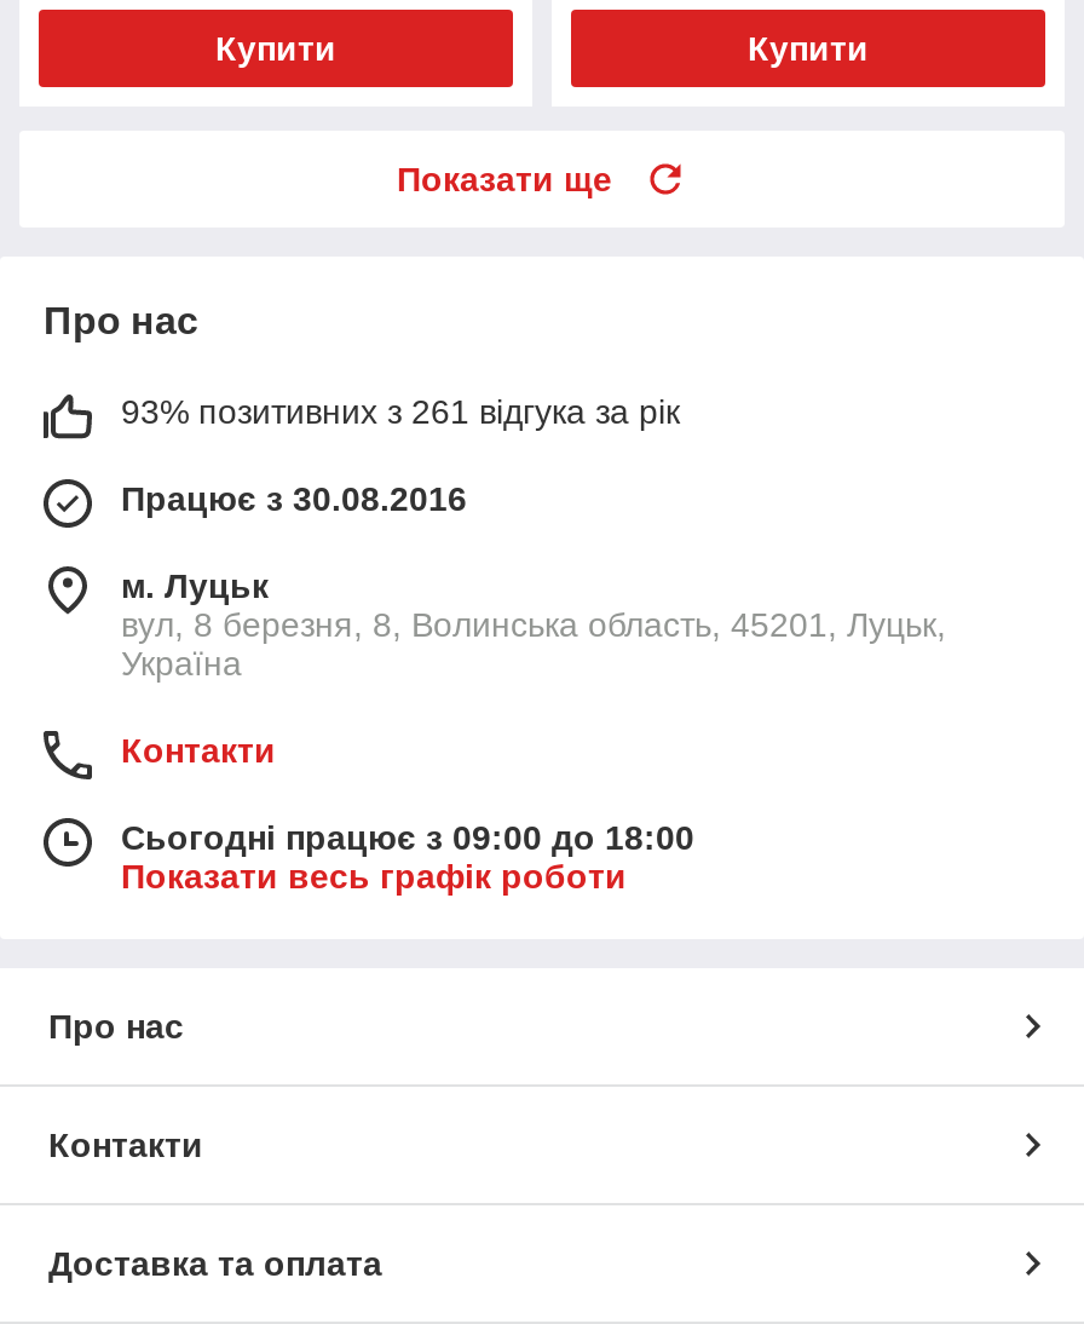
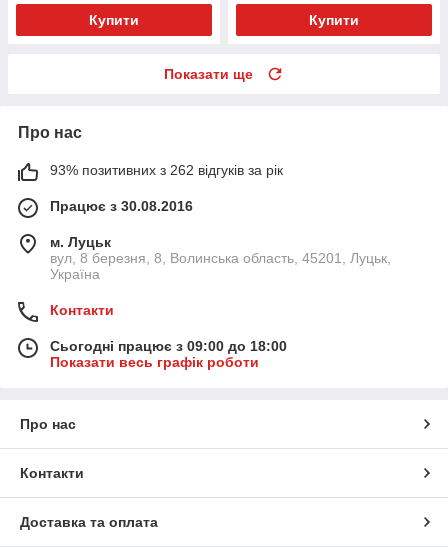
- 93% позитивних з 261 відгука за рік
+ 93% позитивних з 262 відгуків за рік
